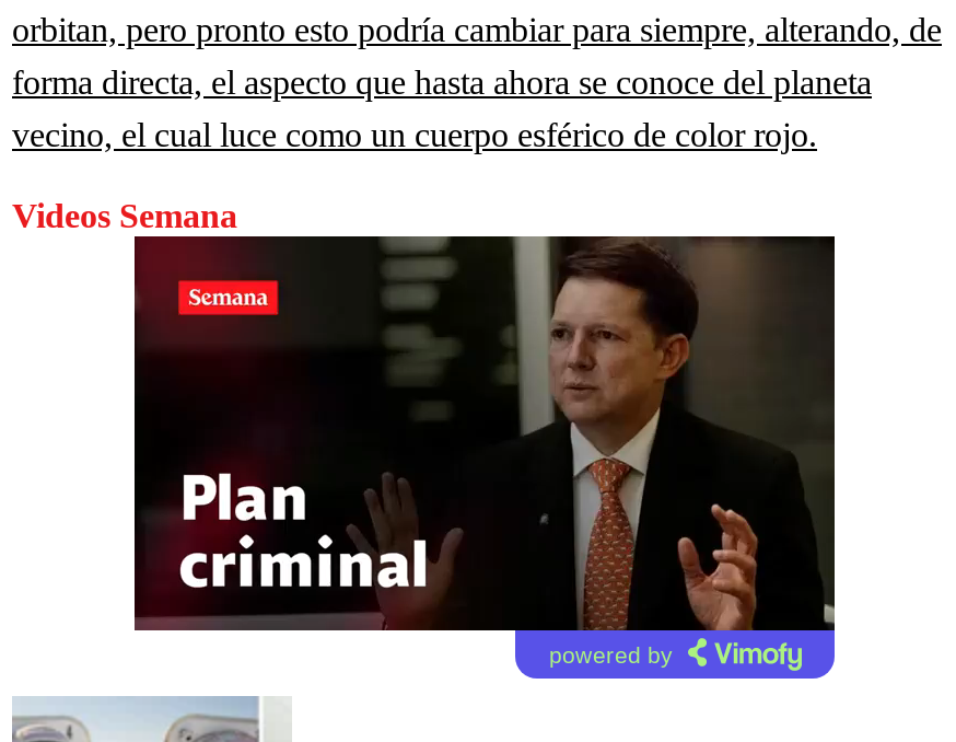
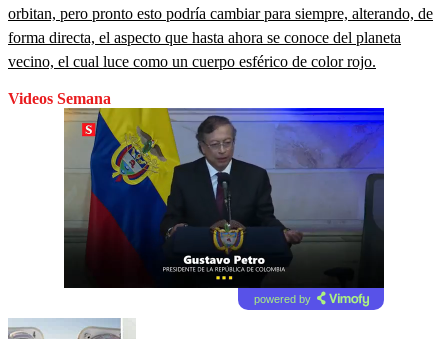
- [image]
+ [image]
